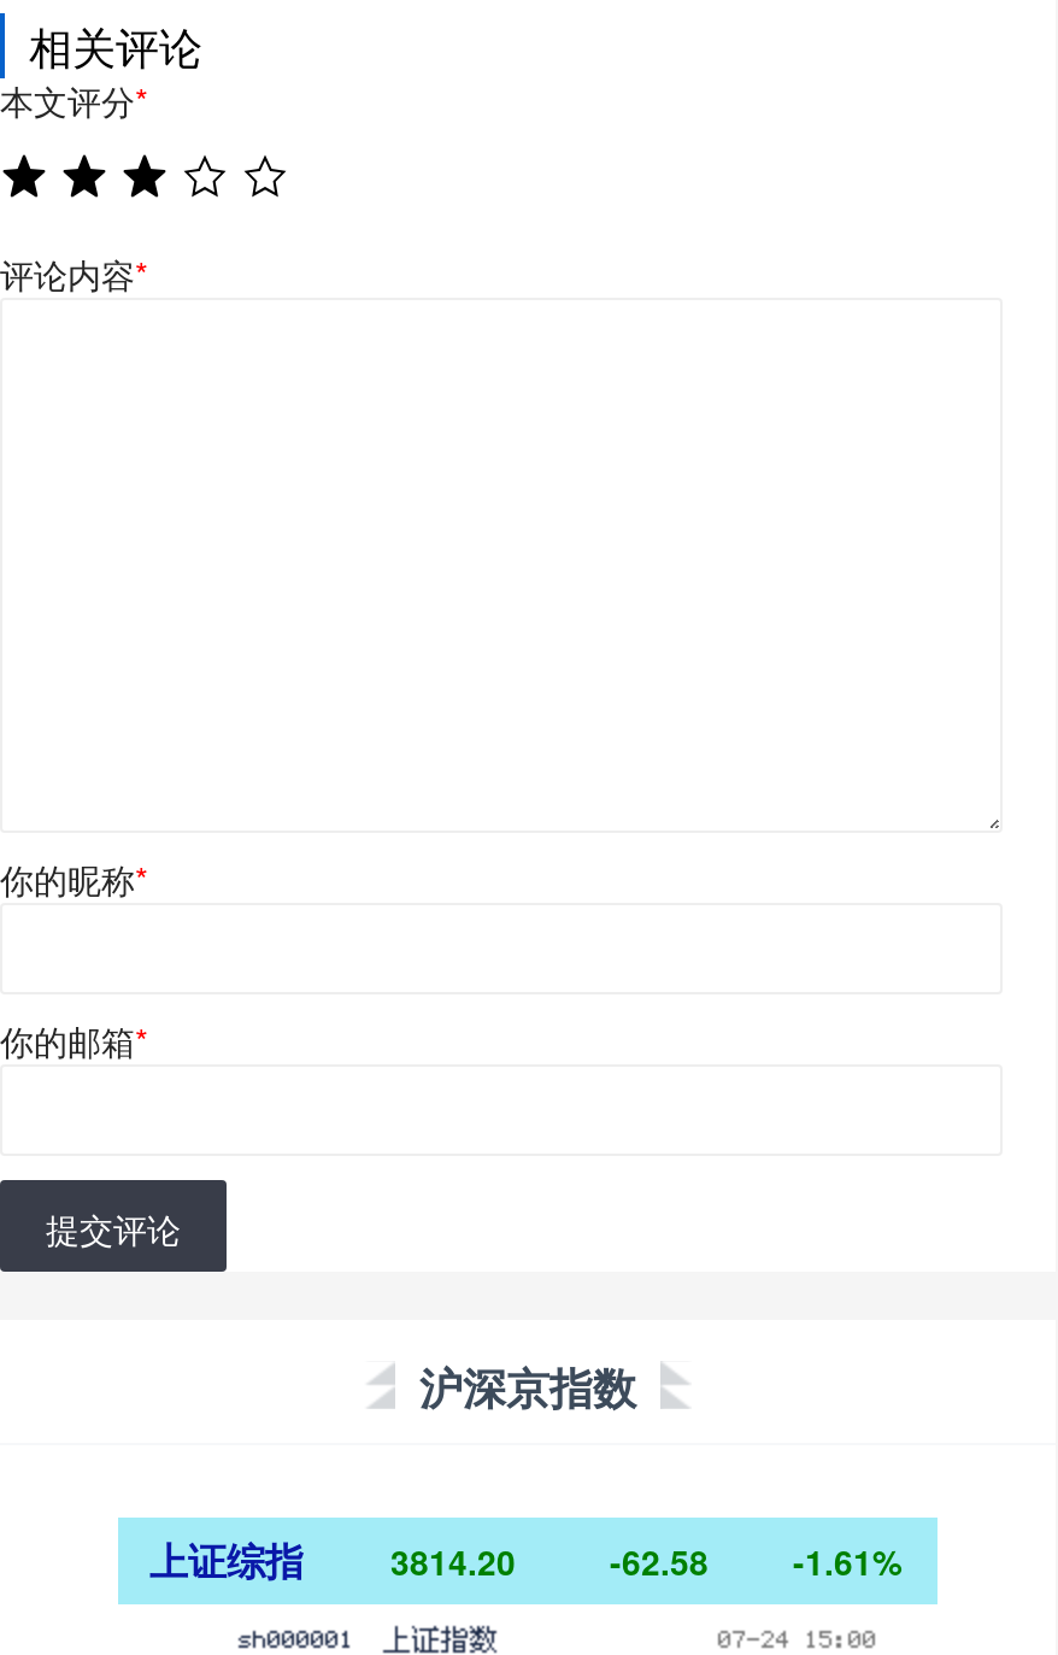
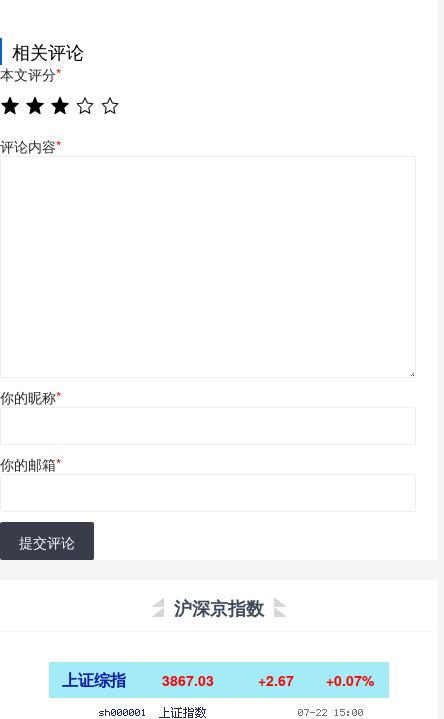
- 3814.20
+ 3867.03

- -62.58
+ +2.67

- -1.61%
+ +0.07%
